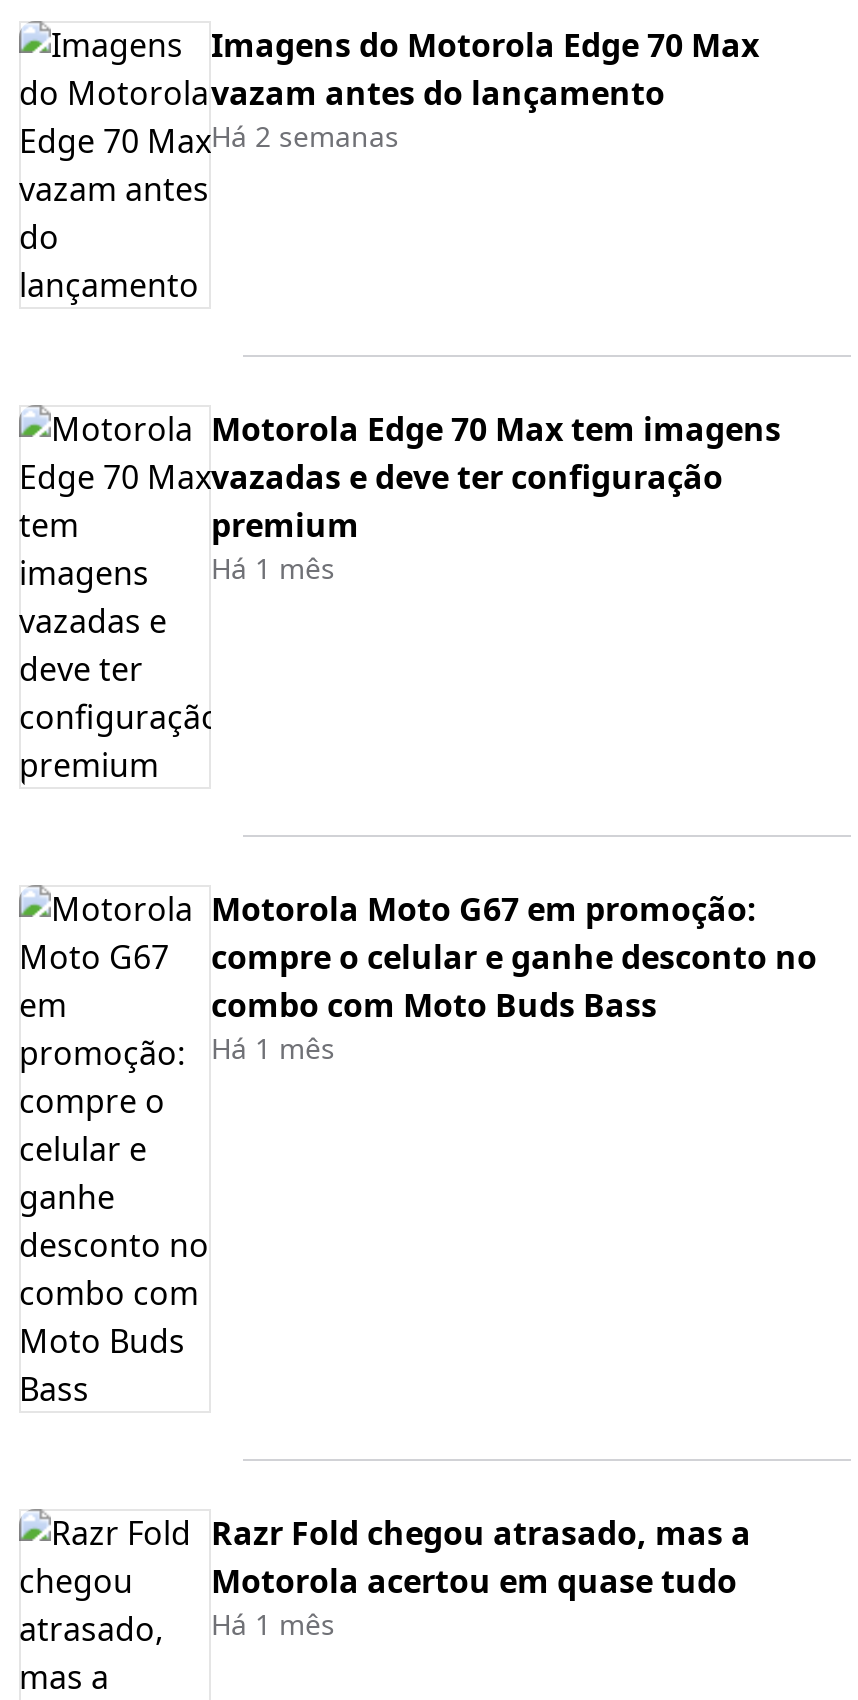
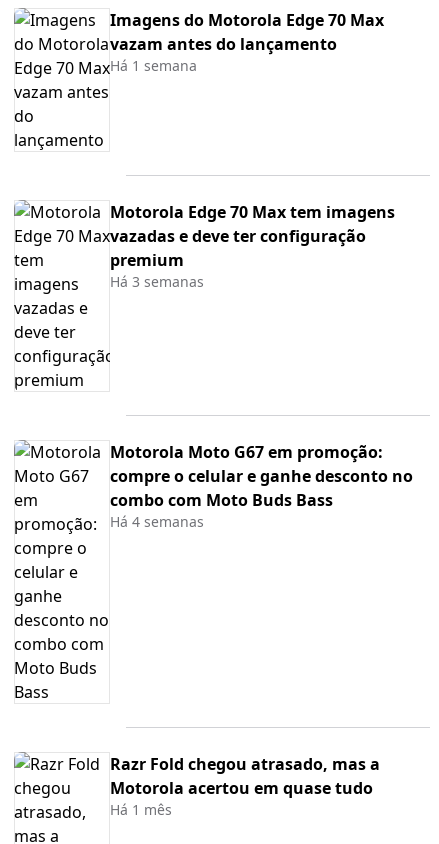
- Há 2 semanas
+ Há 1 semana

- Há 1 mês
+ Há 3 semanas

- Há 1 mês
+ Há 4 semanas
